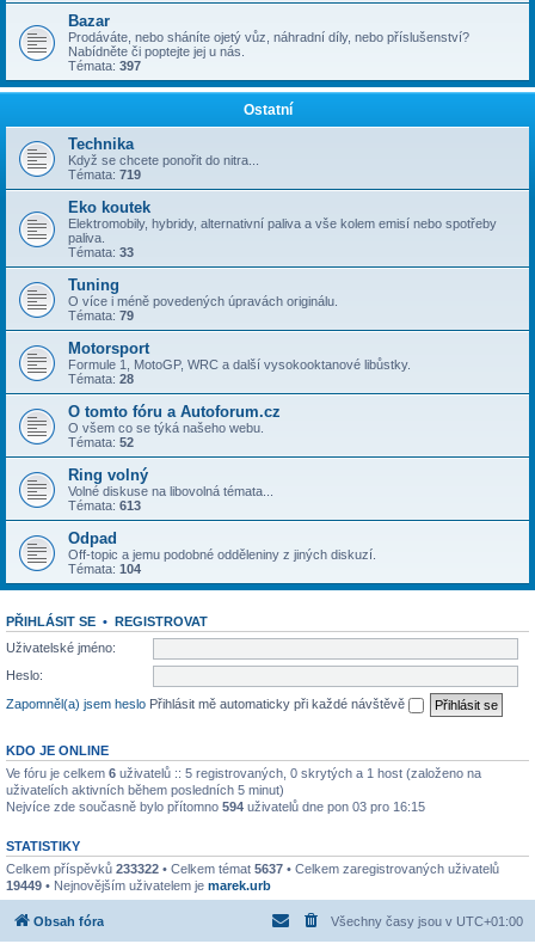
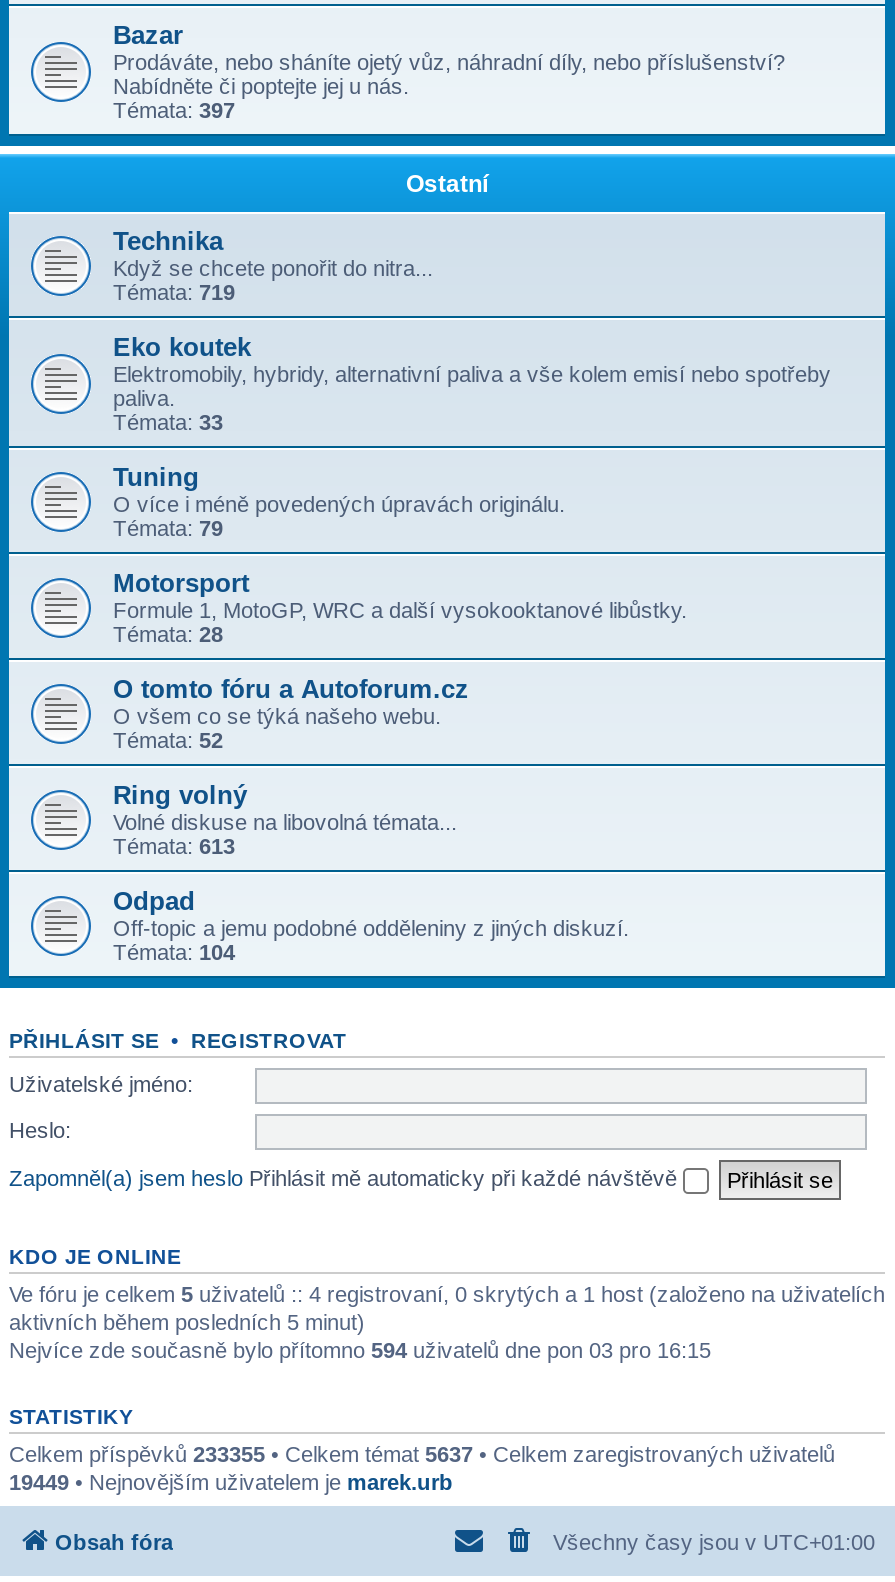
- Ve fóru je celkem 6 uživatelů :: 5 registrovaných, 0 skrytých a 1 host (založeno na
- uživatelích aktivních během posledních 5 minut)
+ Ve fóru je celkem 5 uživatelů :: 4 registrovaní, 0 skrytých a 1 host (založeno na uživatelích
+ aktivních během posledních 5 minut)

- Celkem příspěvků 233322 • Celkem témat 5637 • Celkem zaregistrovaných uživatelů
+ Celkem příspěvků 233355 • Celkem témat 5637 • Celkem zaregistrovaných uživatelů
